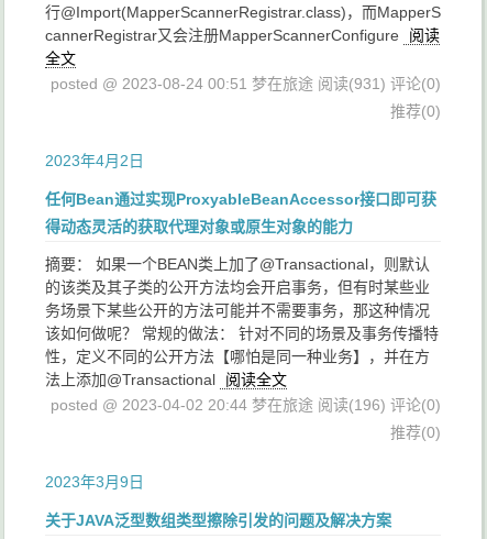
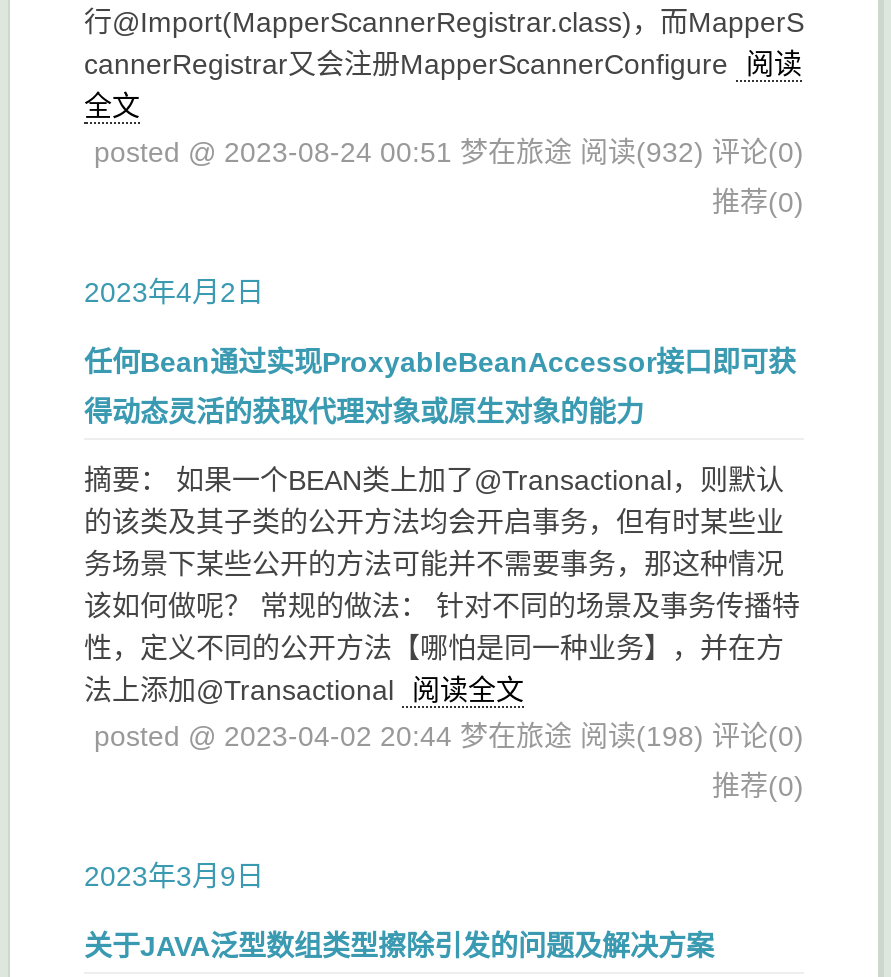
- posted @ 2023-08-24 00:51 梦在旅途阅读(931) 评论(0)
+ posted @ 2023-08-24 00:51 梦在旅途阅读(932) 评论(0)

- posted @ 2023-04-02 20:44 梦在旅途阅读(196) 评论(0)
+ posted @ 2023-04-02 20:44 梦在旅途阅读(198) 评论(0)
